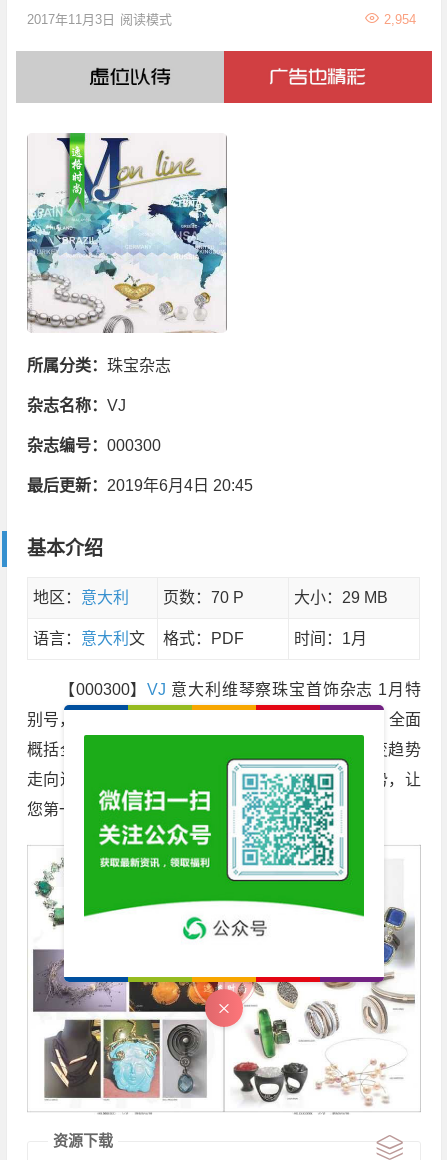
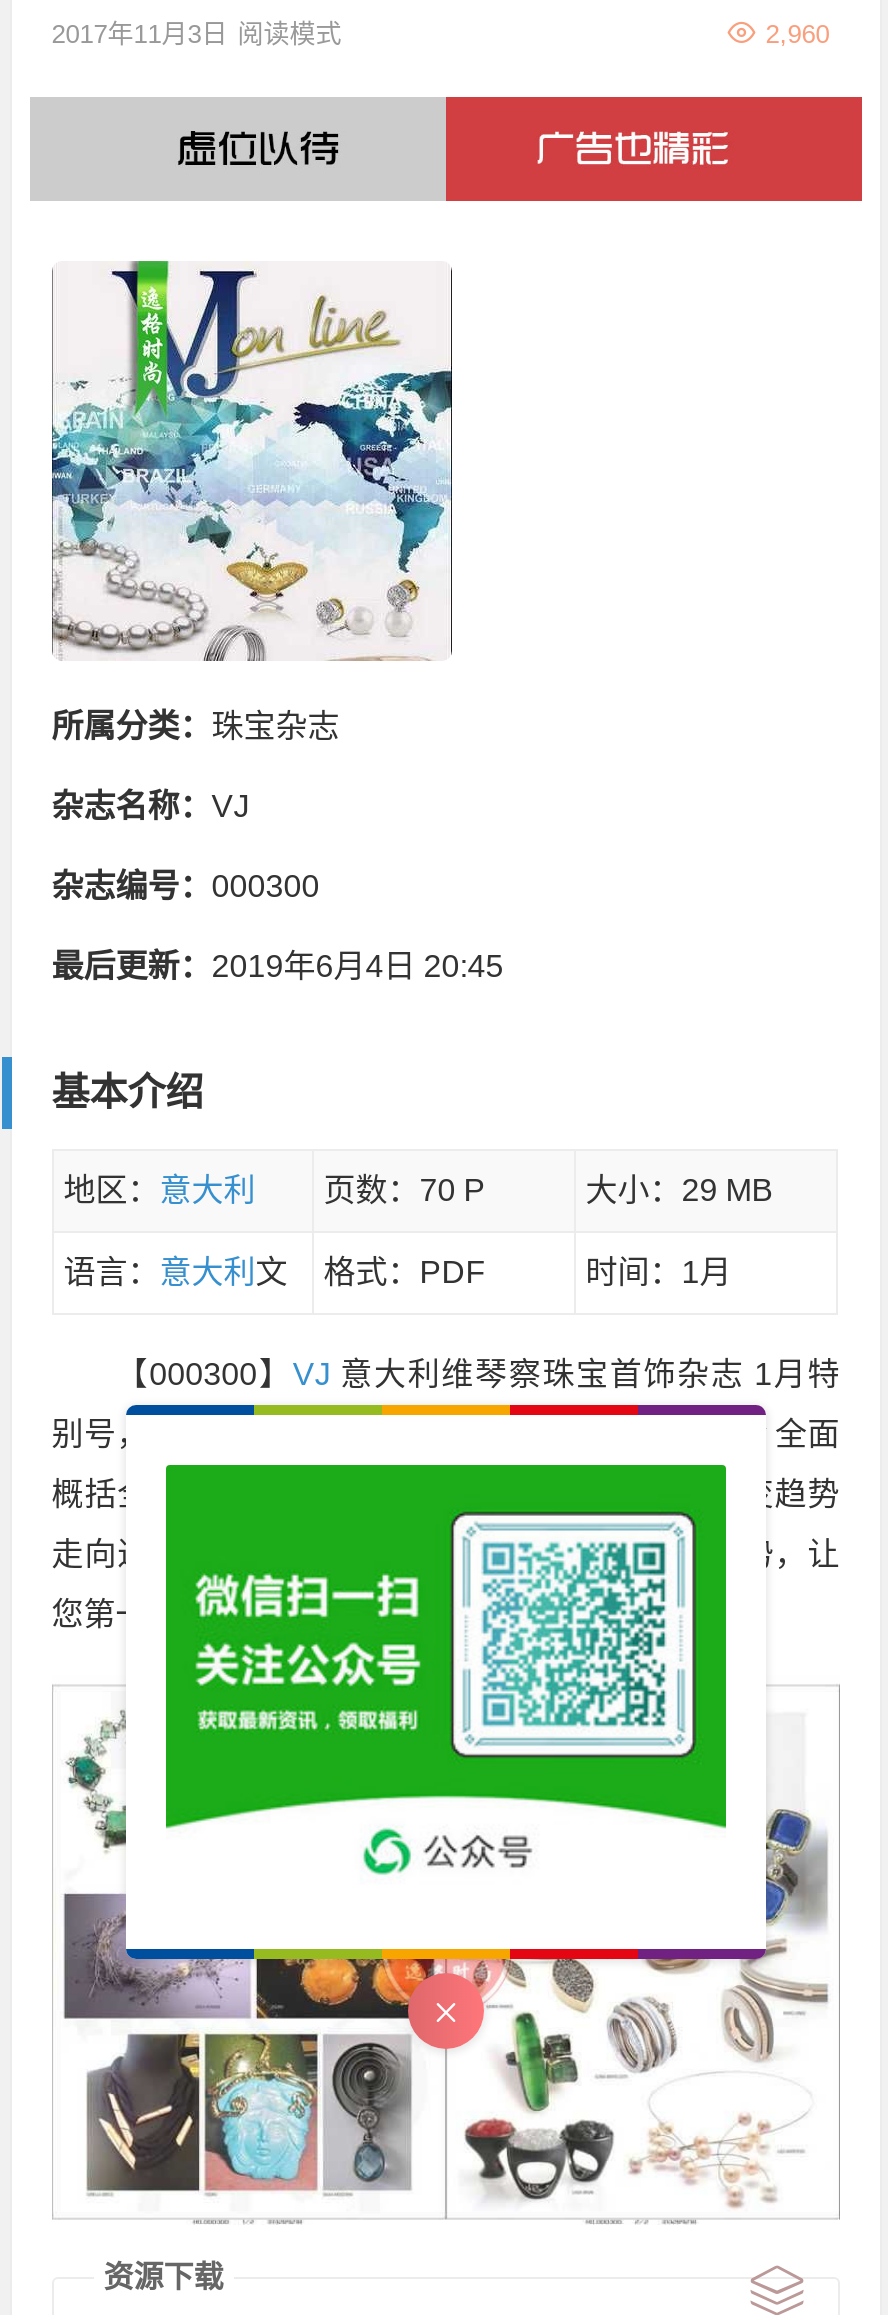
- 2,954
+ 2,960
